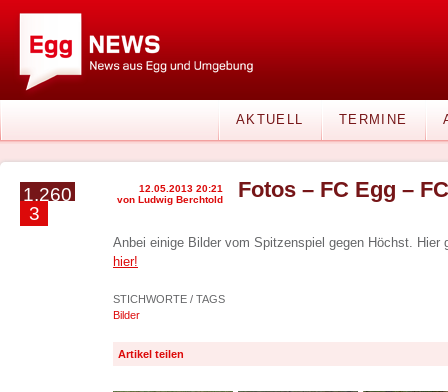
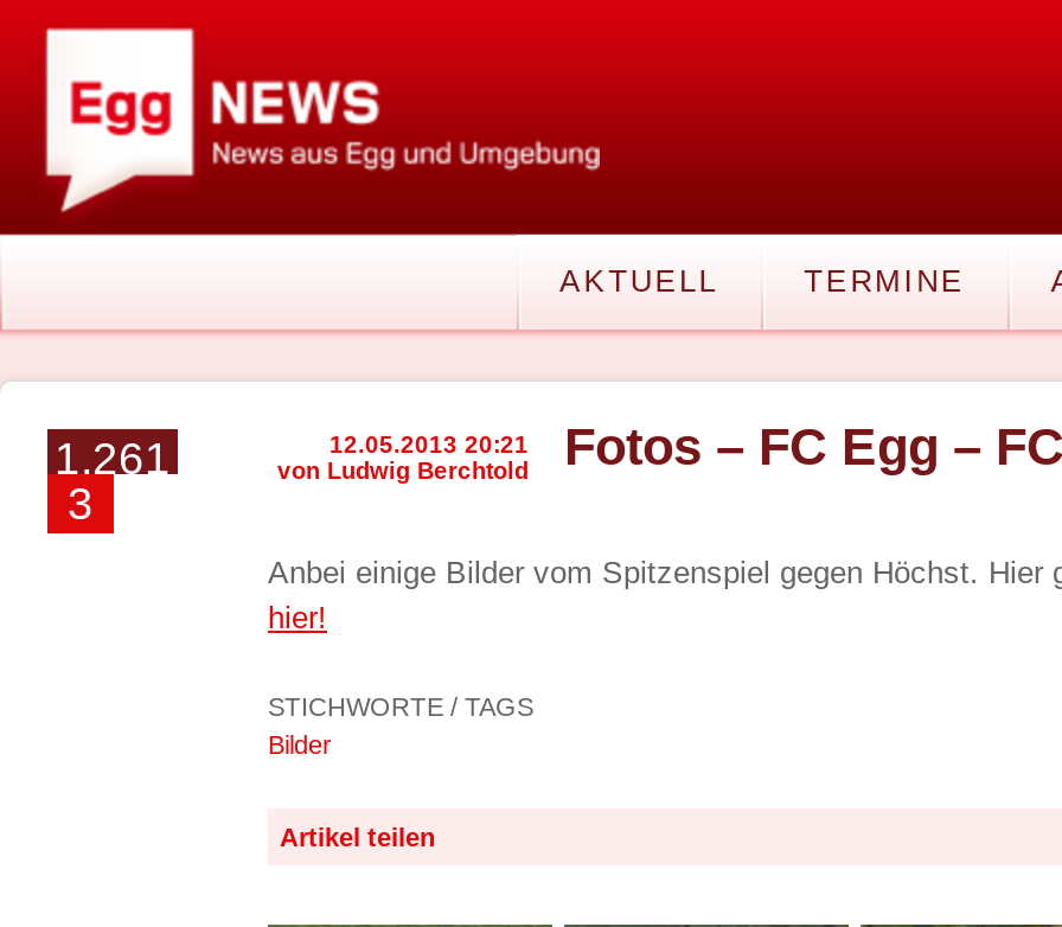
- 1.260
+ 1.261
